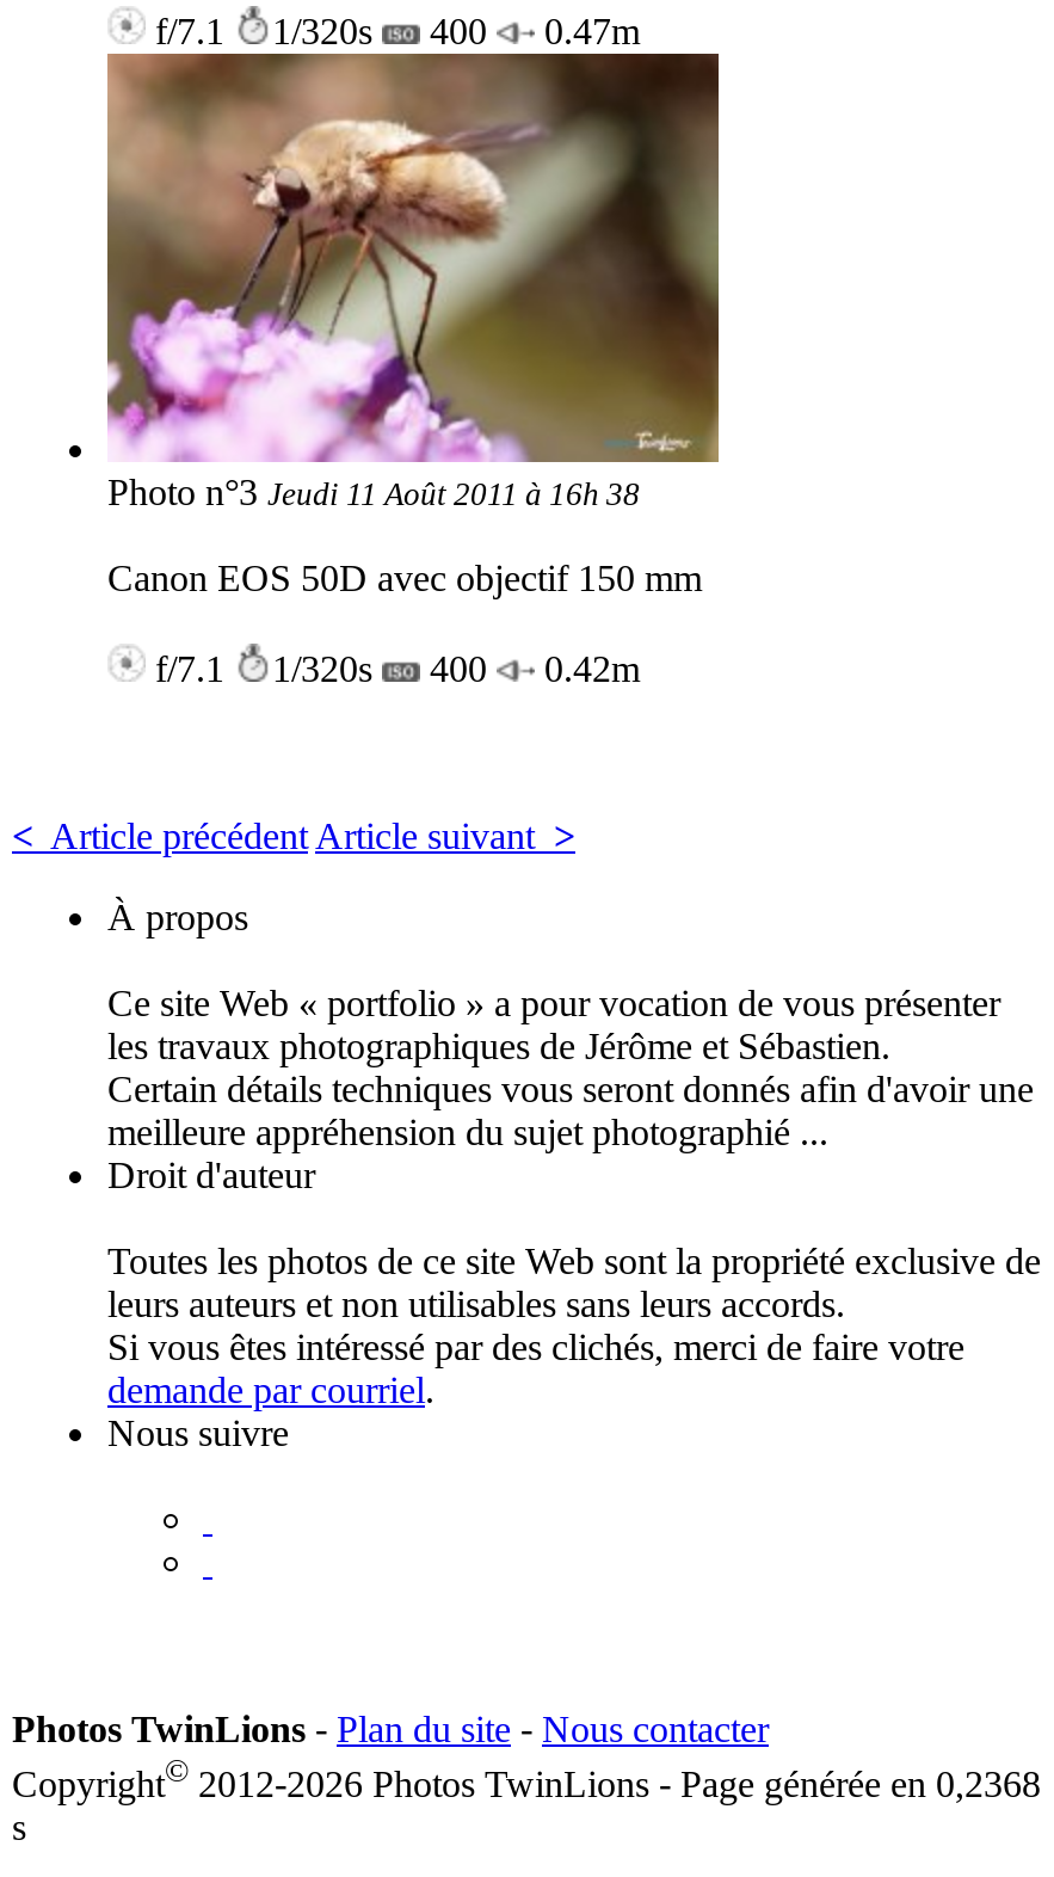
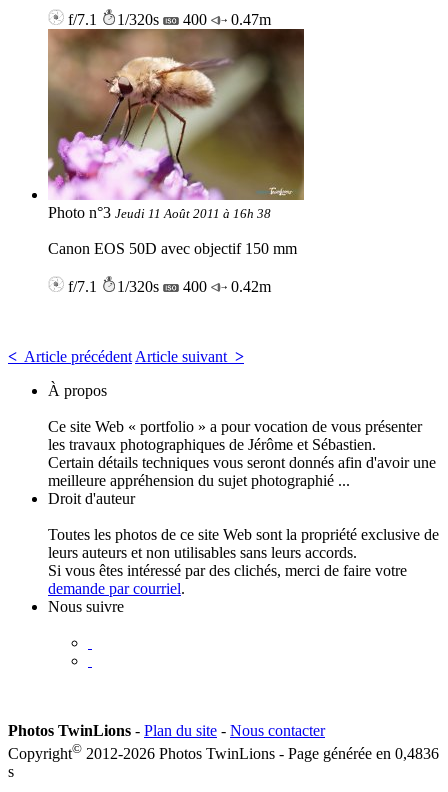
- Copyright© 2012-2026 Photos TwinLions - Page générée en 0,2368
+ Copyright© 2012-2026 Photos TwinLions - Page générée en 0,4836
